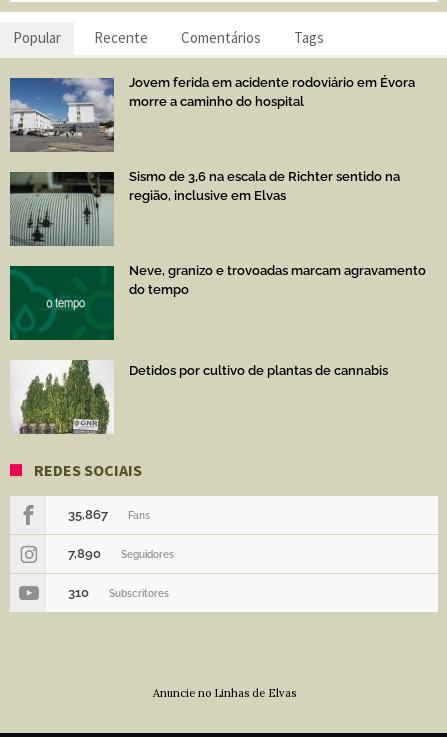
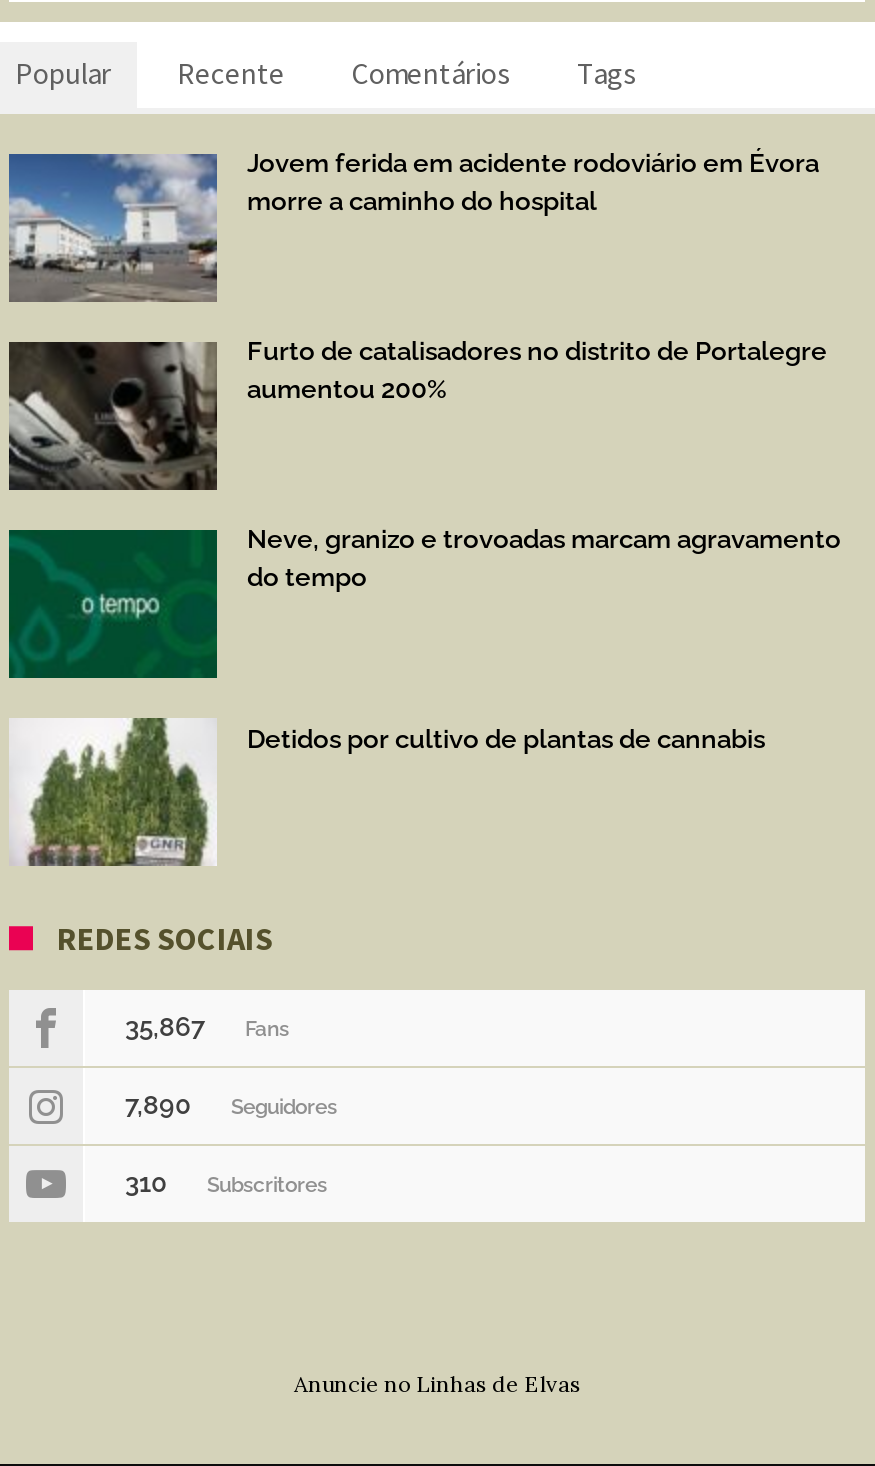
- [image]
- Sismo de 3,6 na escala de Richter sentido na
- região, inclusive em Elvas
+ [image]
+ Furto de catalisadores no distrito de Portalegre
+ aumentou 200%
